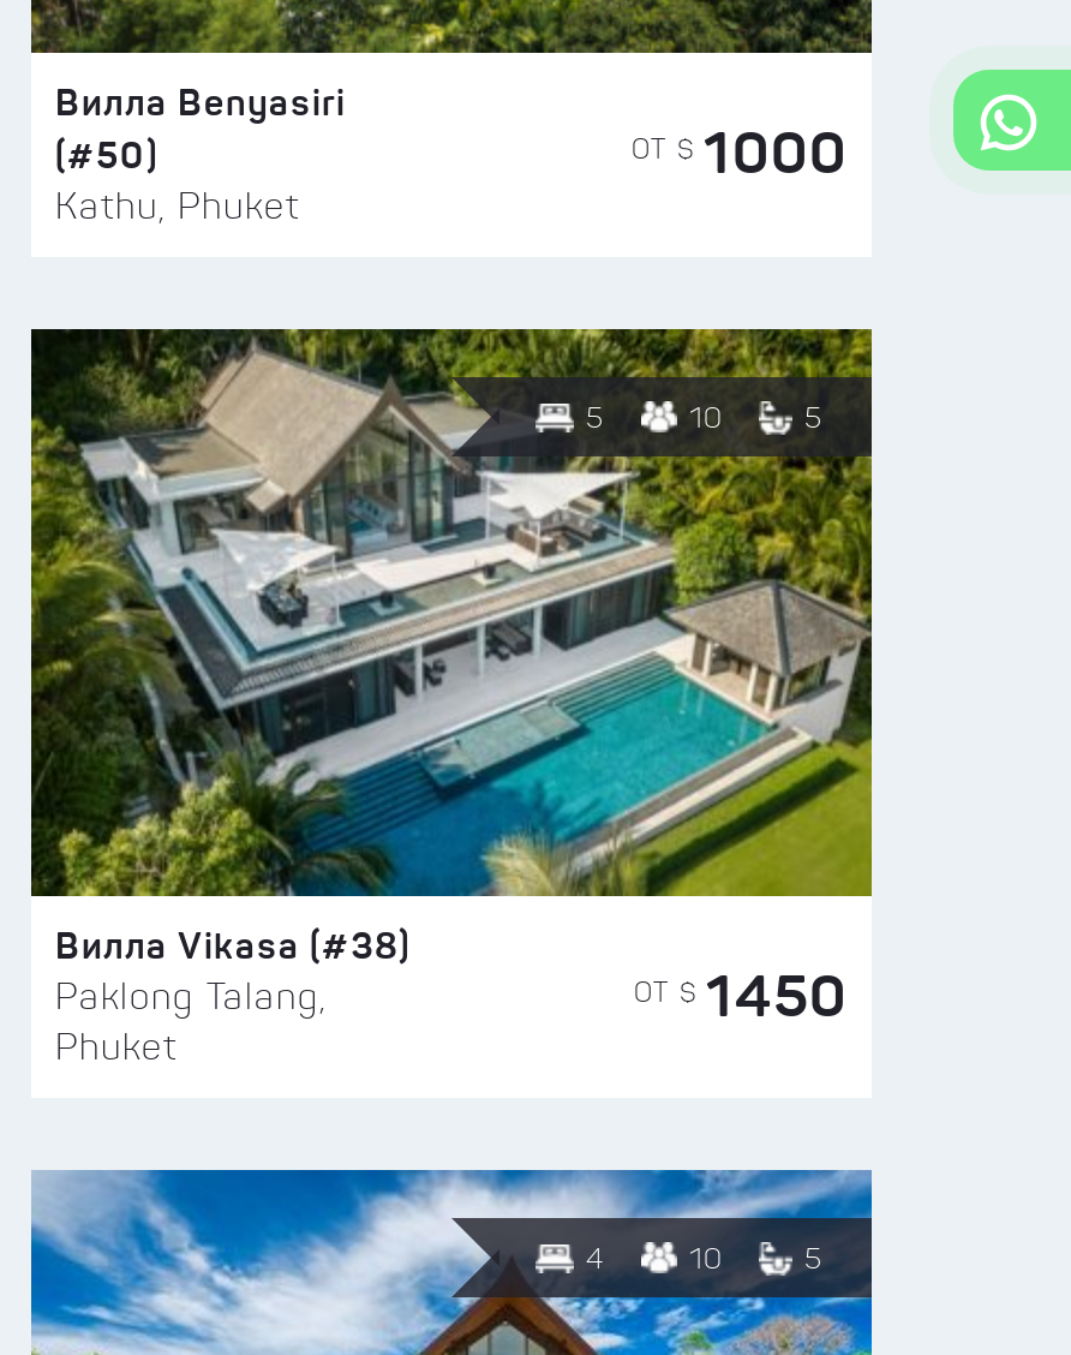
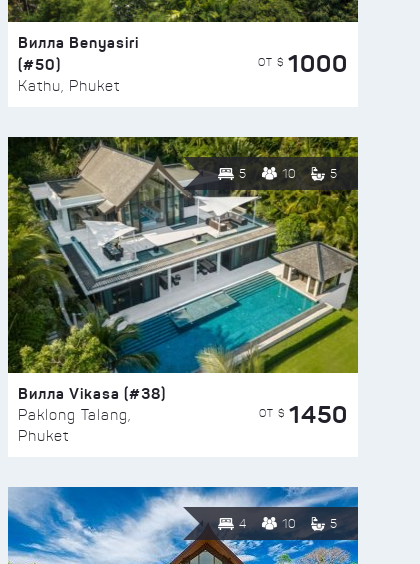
- [image]
